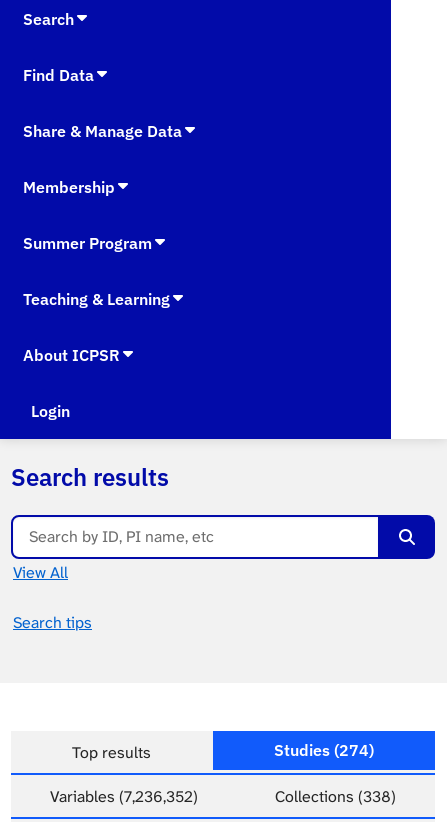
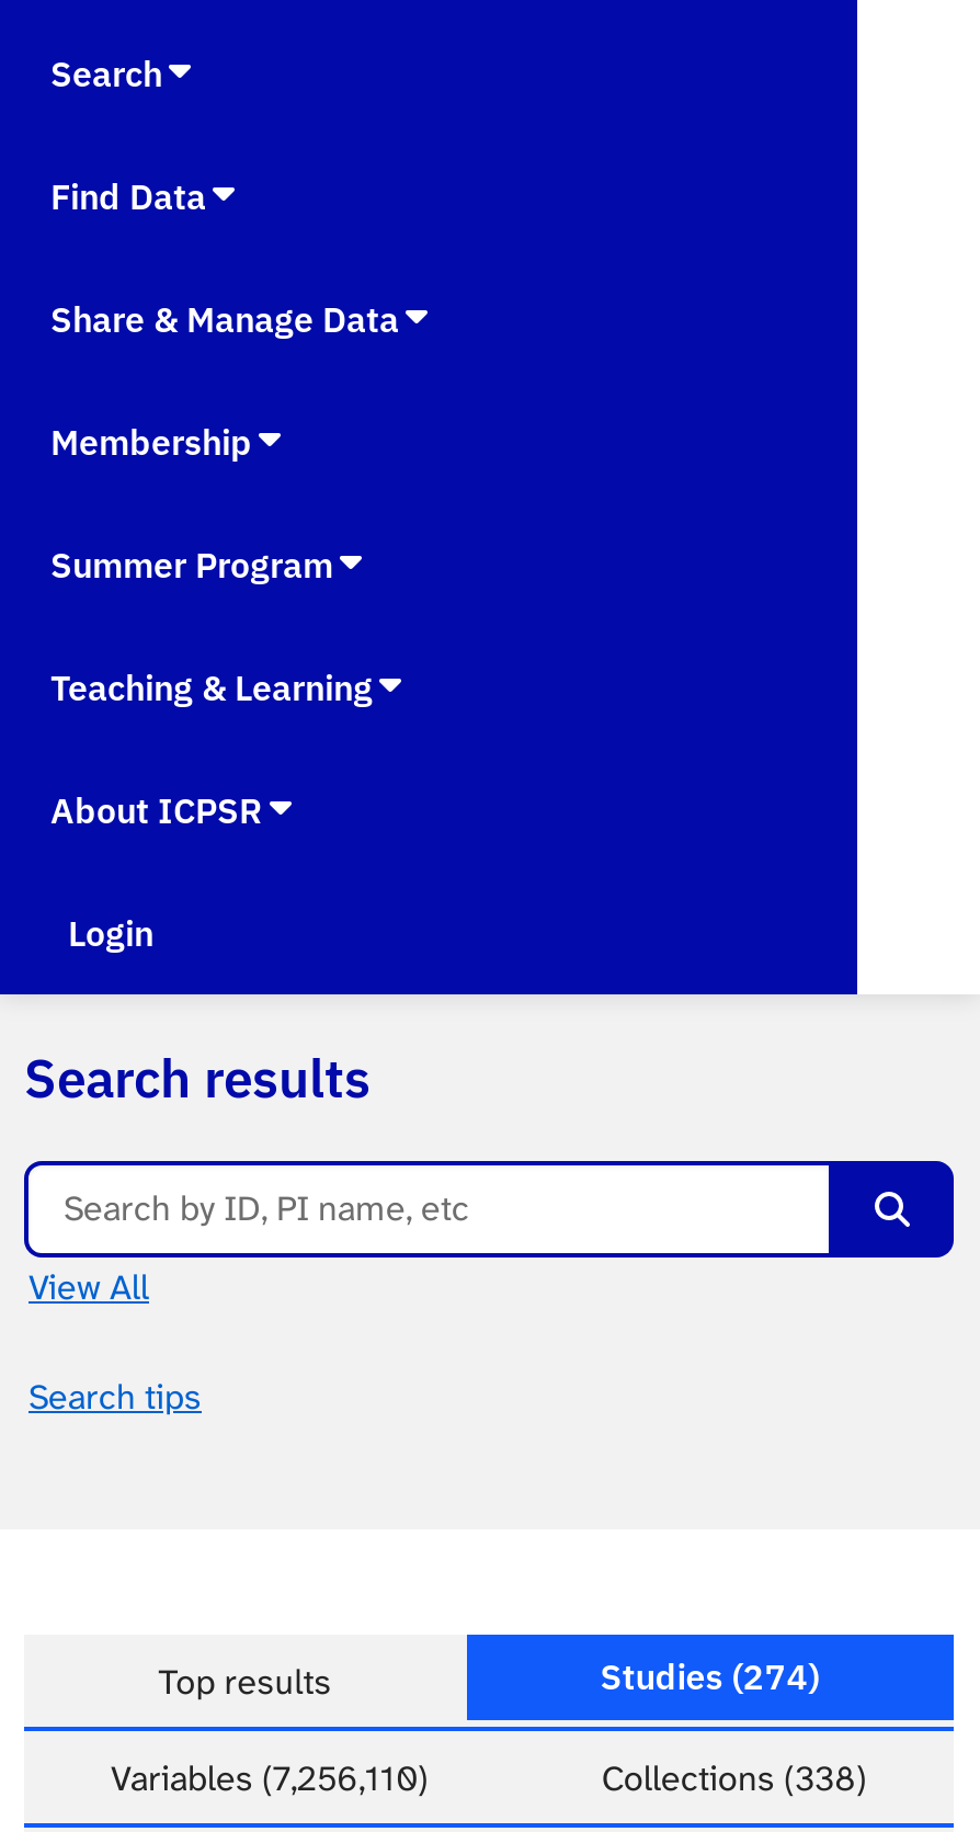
- Variables (7,236,352)
+ Variables (7,256,110)
